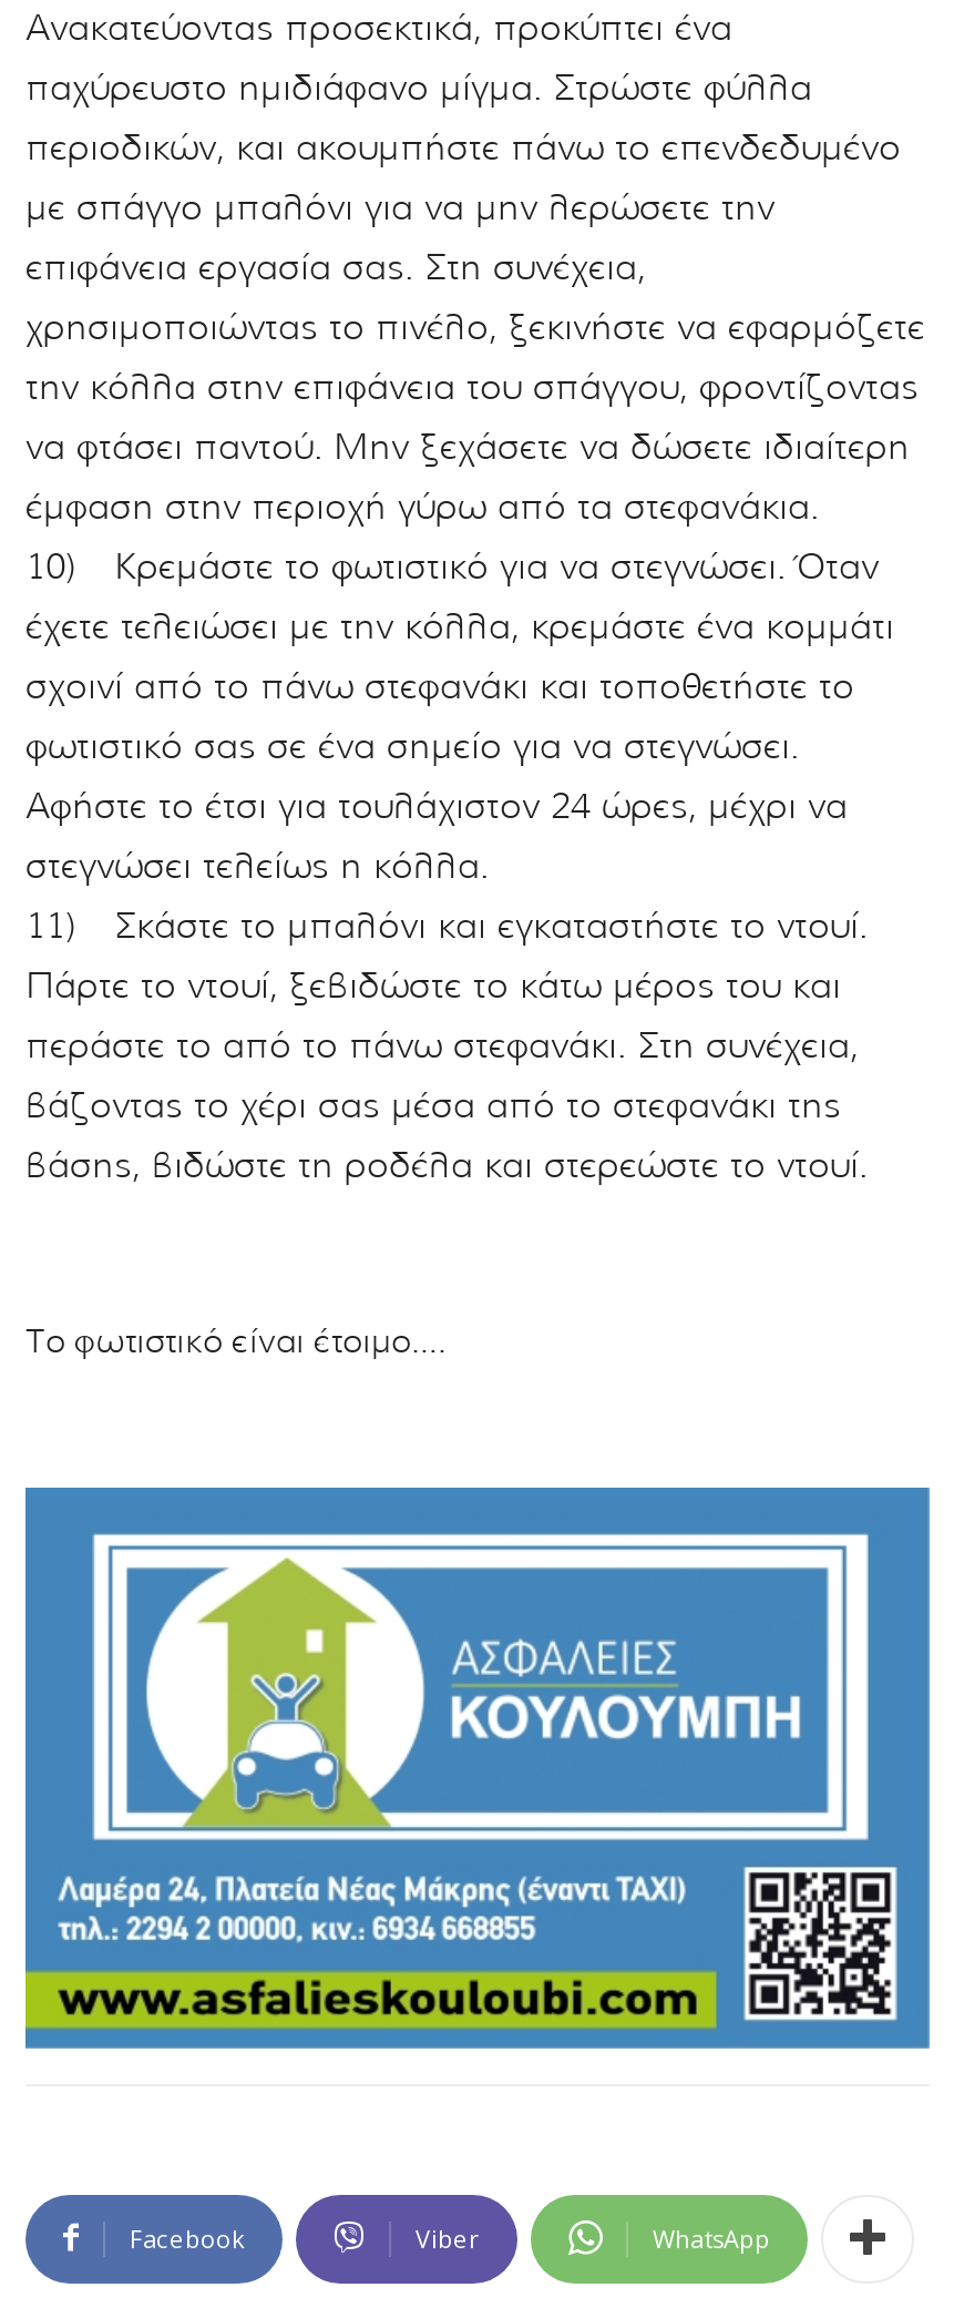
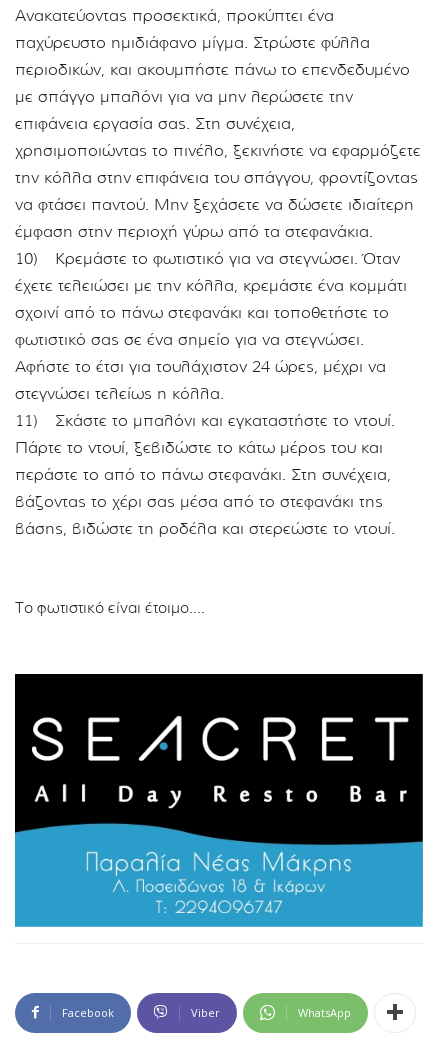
- [image]
+ [image]
